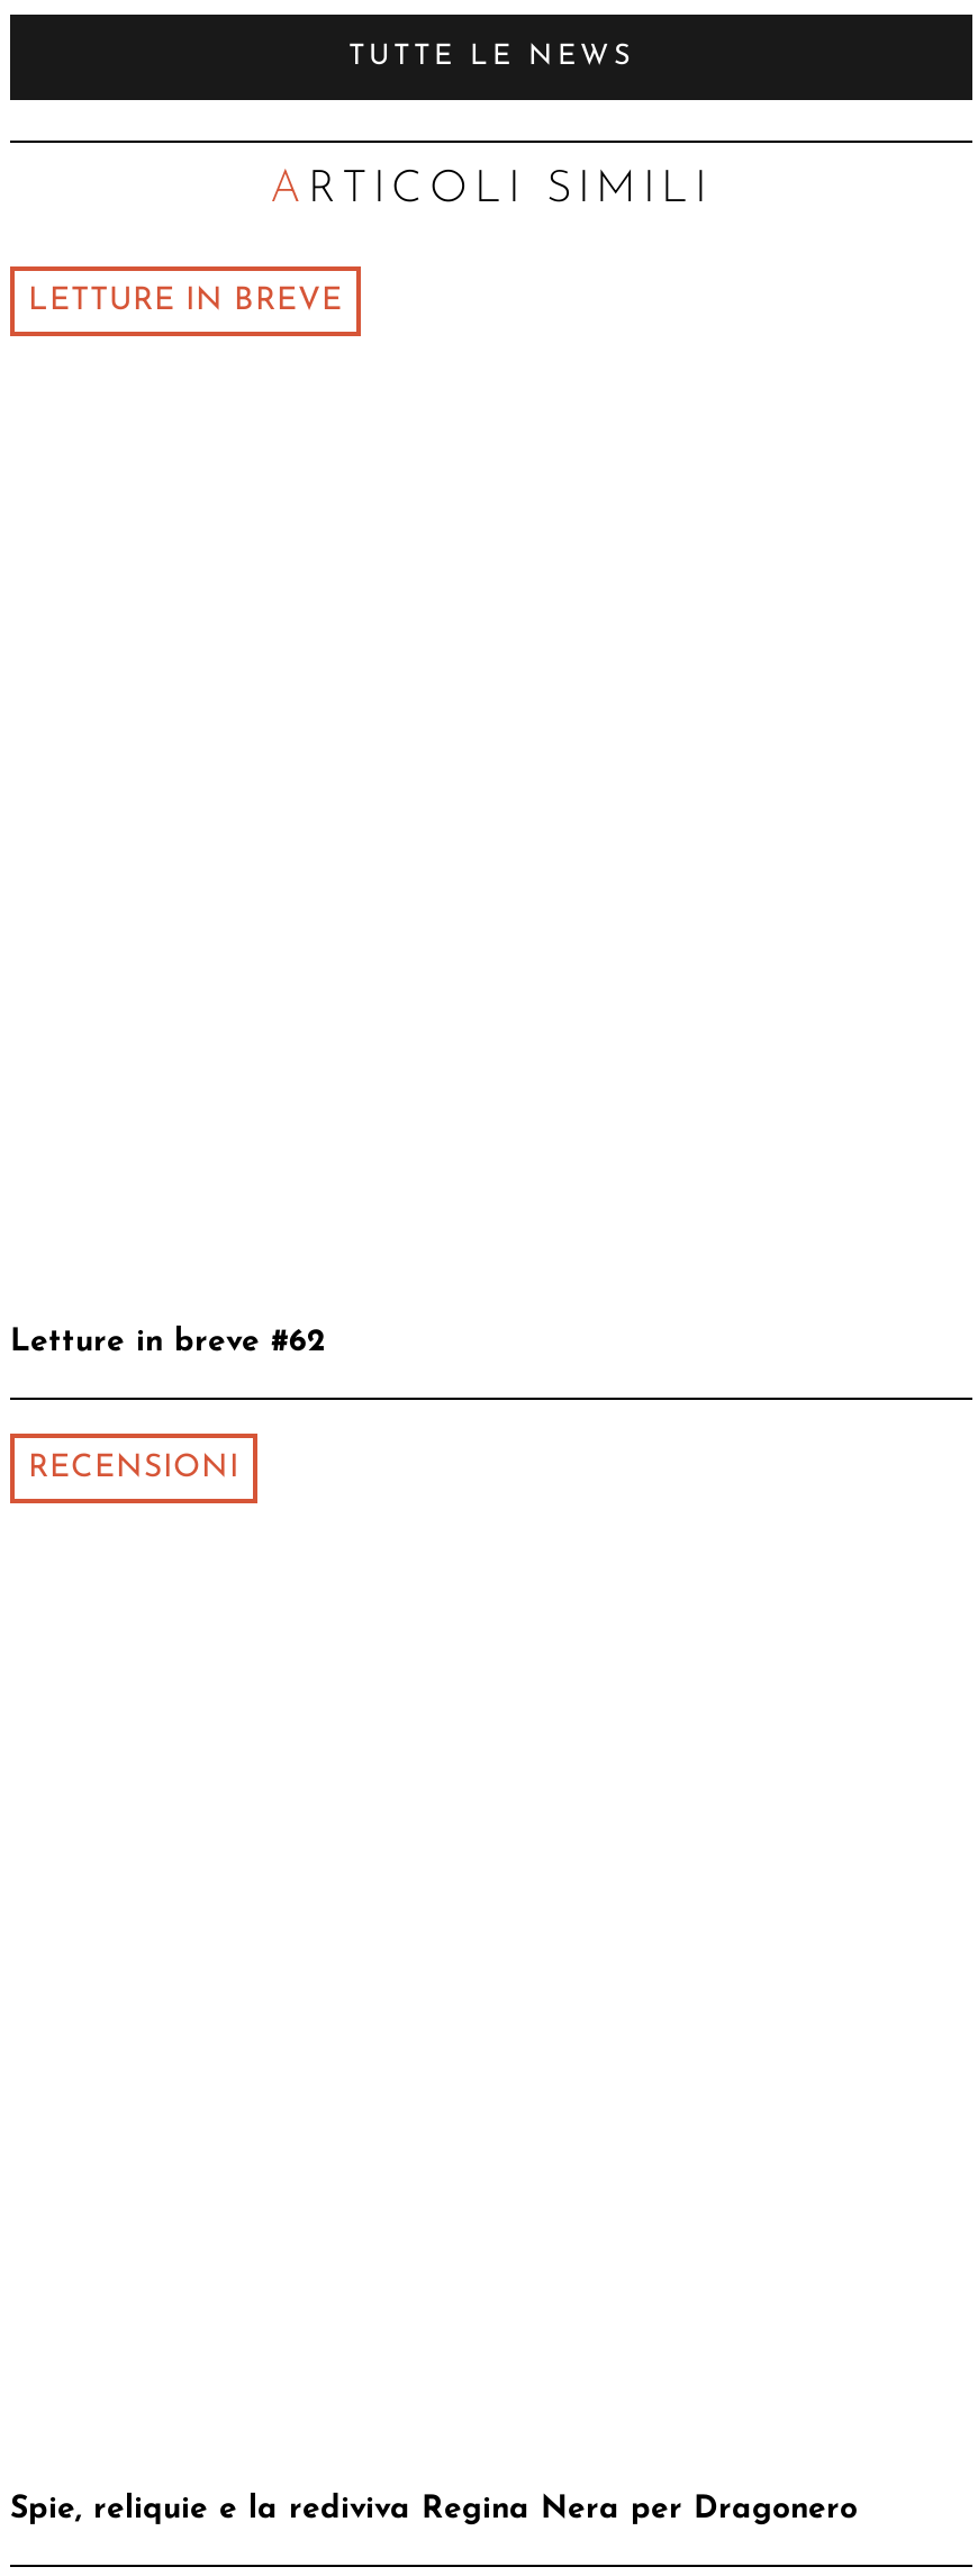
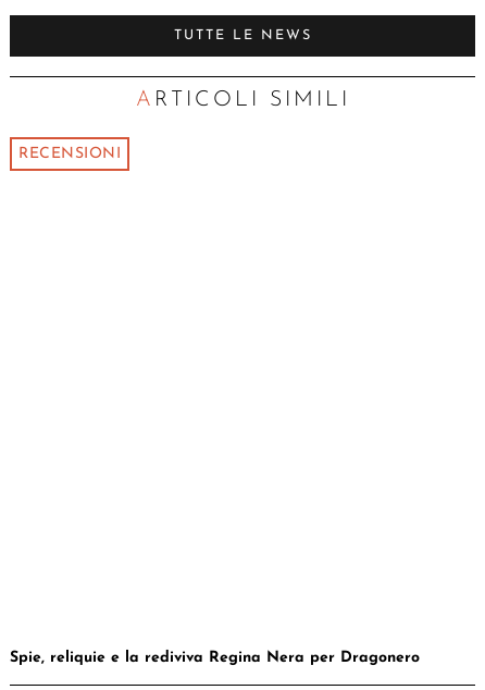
- LETTURE IN BREVE

- Letture in breve #62
